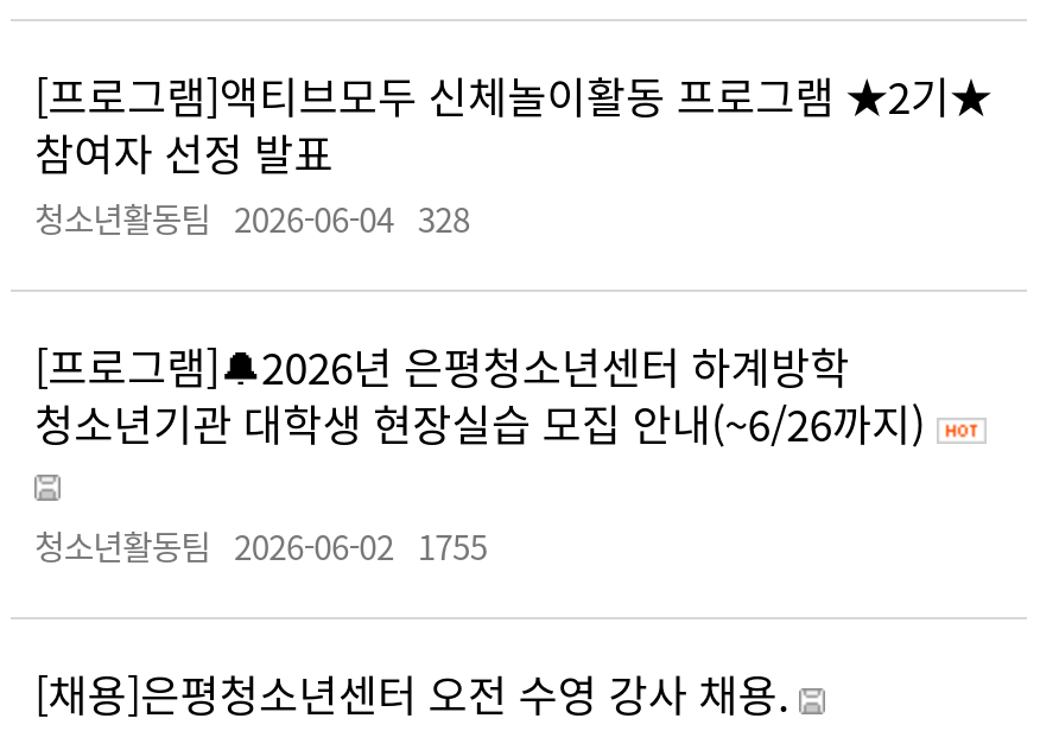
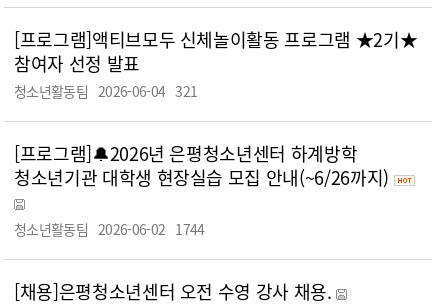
- 청소년활동팀 2026-06-04 328
+ 청소년활동팀 2026-06-04 321

- 청소년활동팀 2026-06-02 1755
+ 청소년활동팀 2026-06-02 1744
